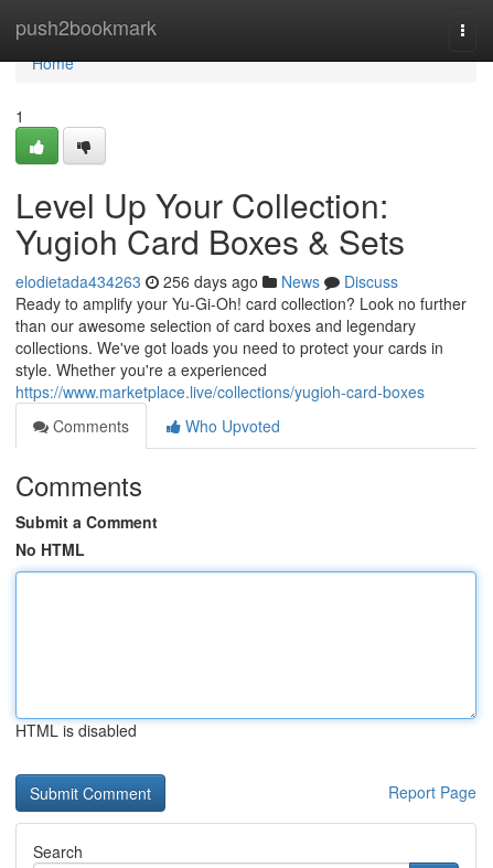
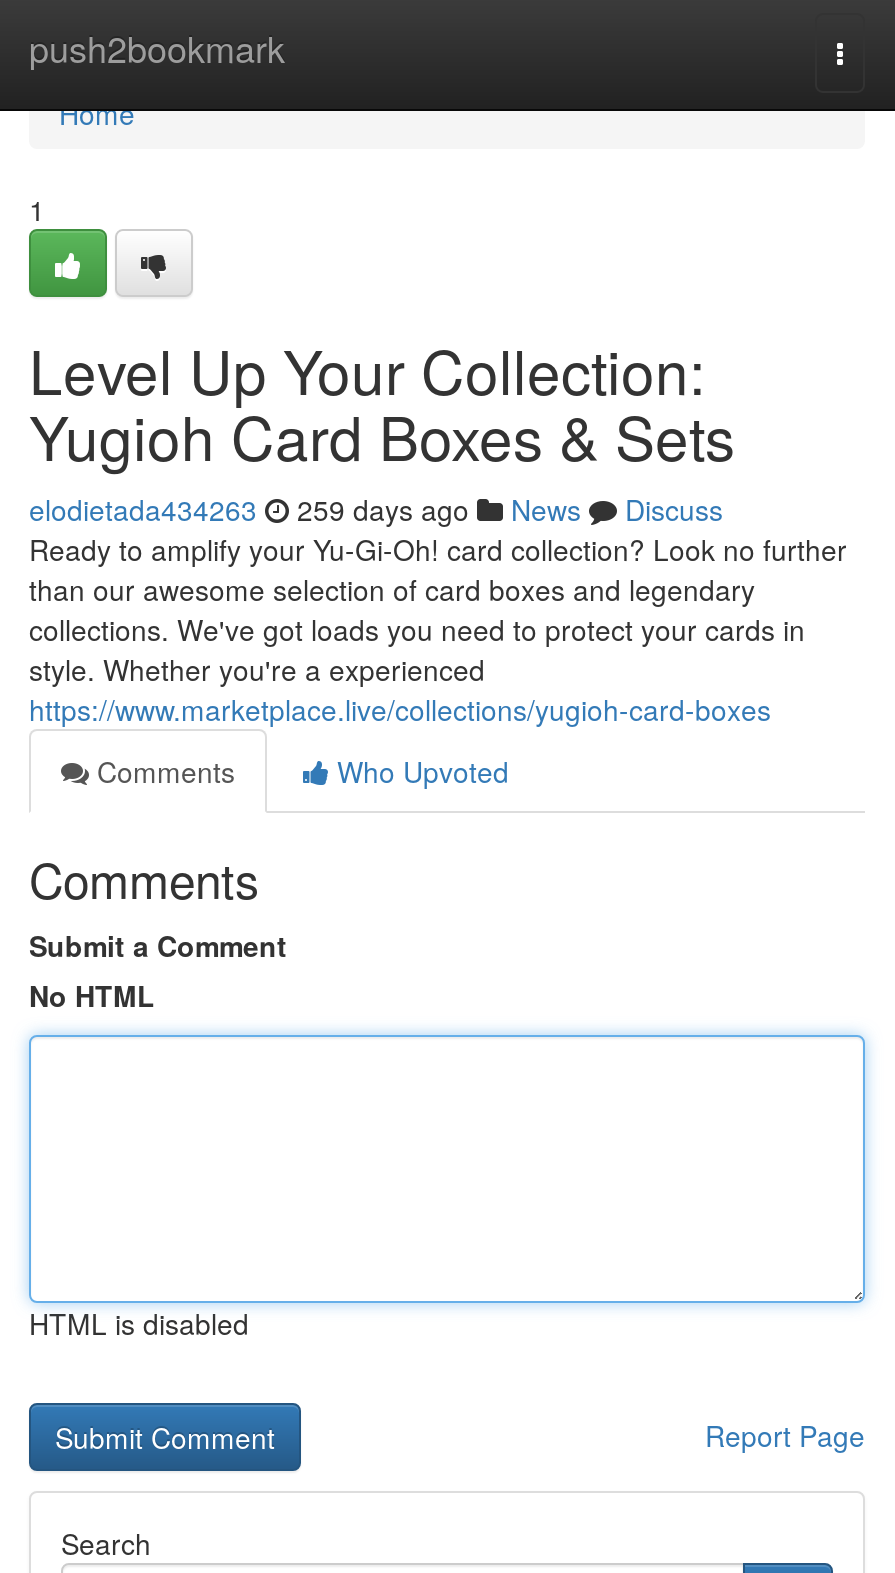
- elodietada434263 256 days ago News Discuss
+ elodietada434263 259 days ago News Discuss
